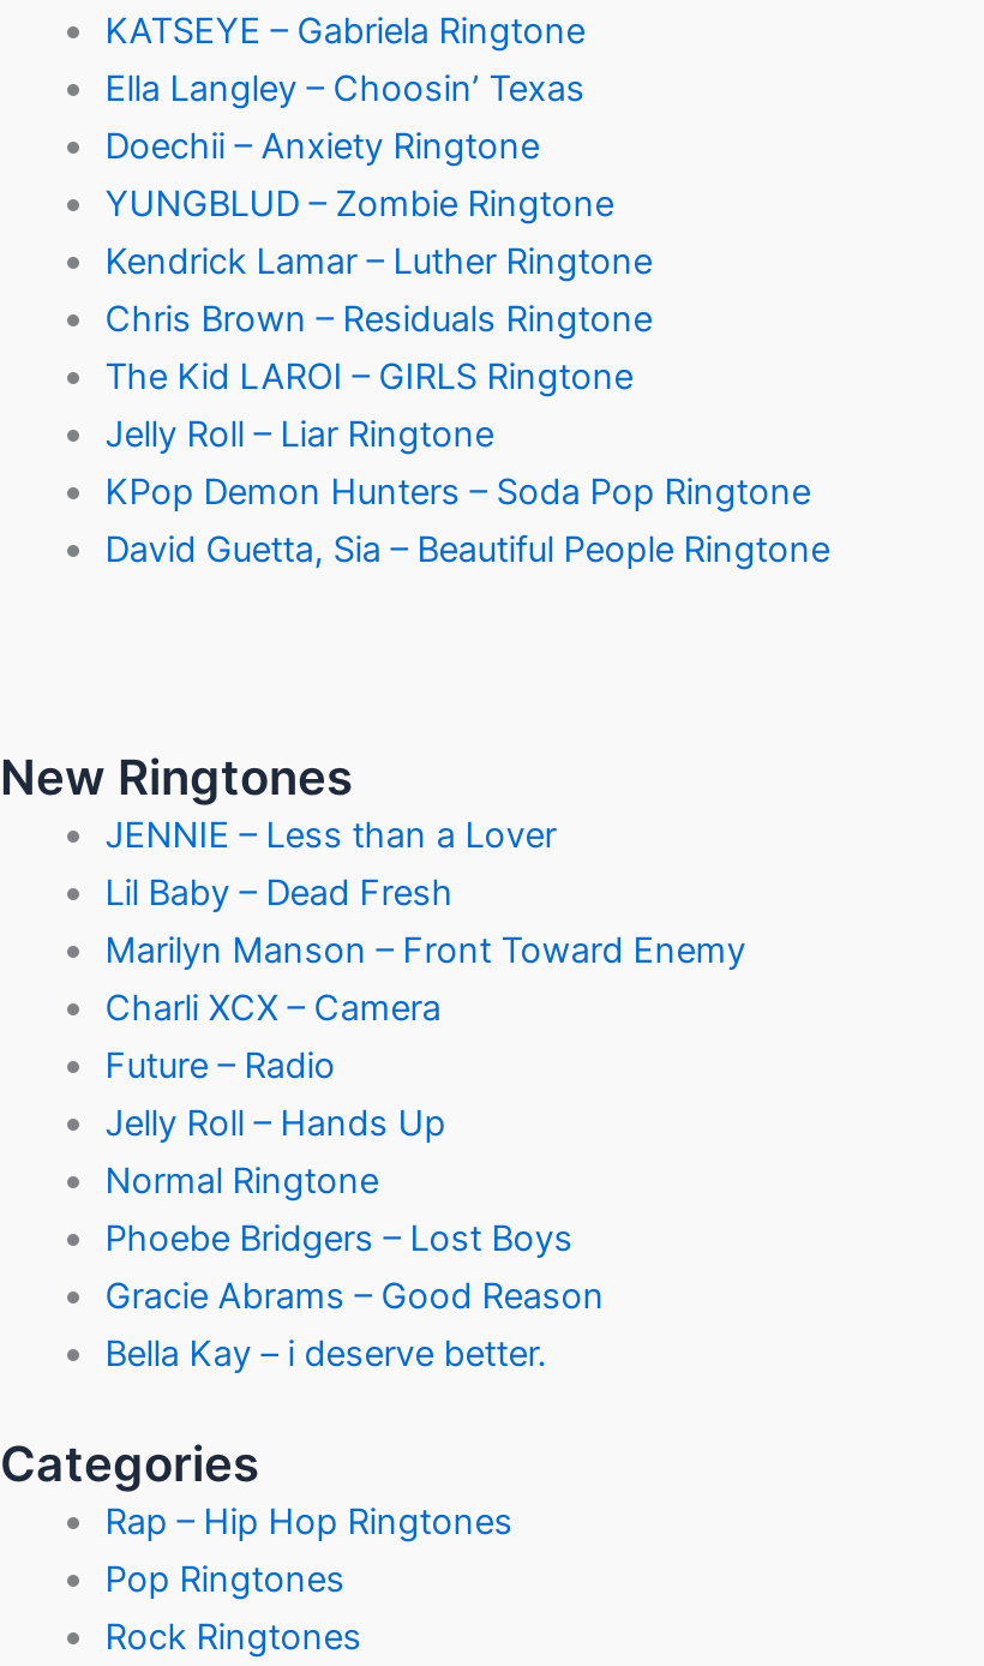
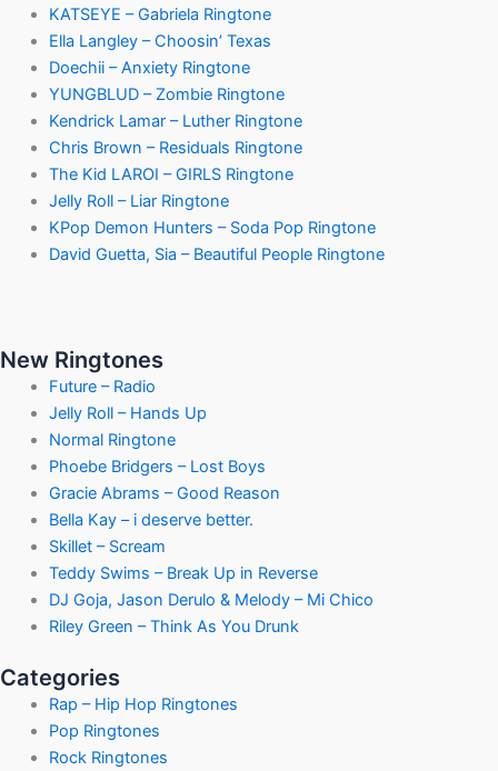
- JENNIE – Less than a Lover
- Lil Baby – Dead Fresh
- Marilyn Manson – Front Toward Enemy
- Charli XCX – Camera

moved up: Future – Radio | Jelly Roll – Hands Up | Normal Ringtone | Phoebe Bridgers – Lost Boys | Gracie Abrams – Good Reason | Bella Kay – i deserve better.

+ Skillet – Scream
+ Teddy Swims – Break Up in Reverse
+ DJ Goja, Jason Derulo & Melody – Mi Chico
+ Riley Green – Think As You Drunk
